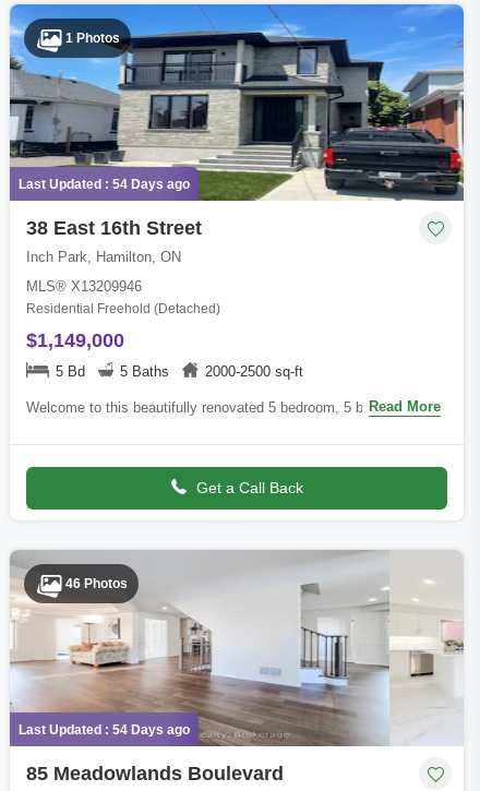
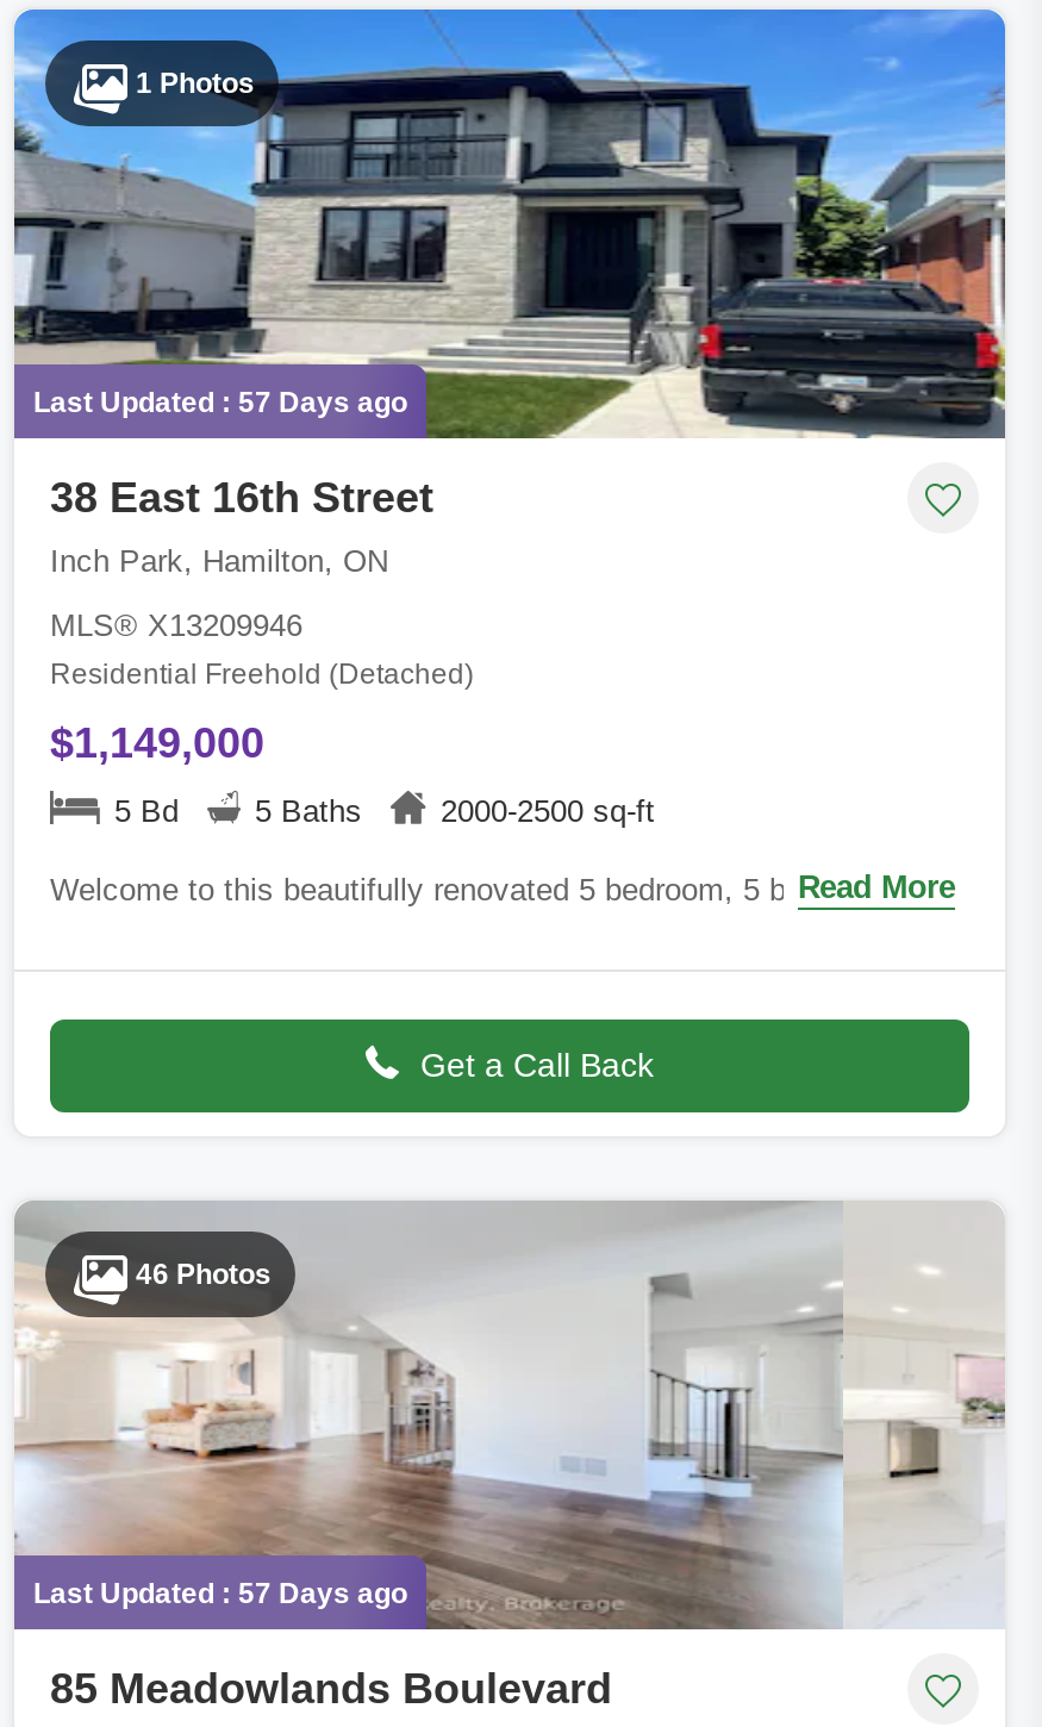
- Last Updated : 54 Days ago
+ Last Updated : 57 Days ago

- Last Updated : 54 Days ago
+ Last Updated : 57 Days ago
